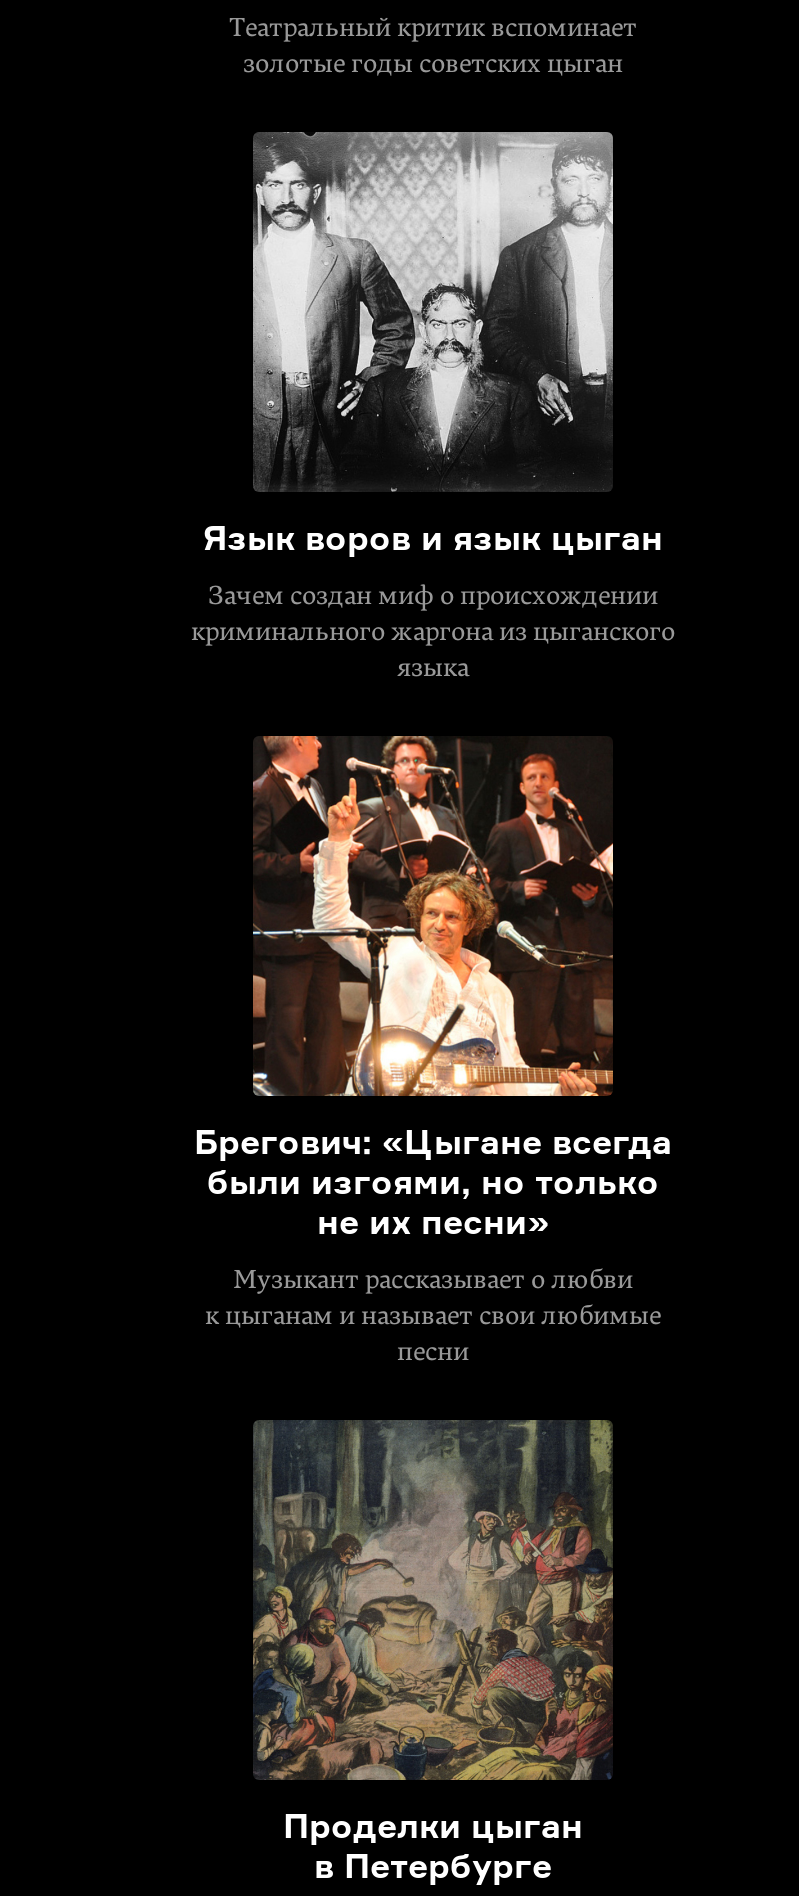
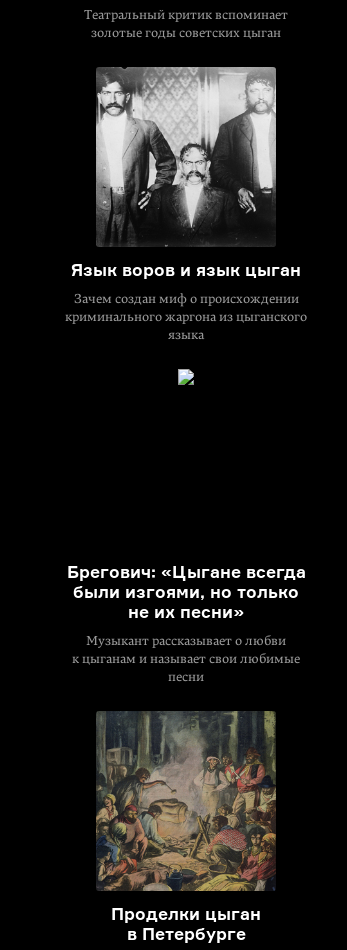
- [image]
